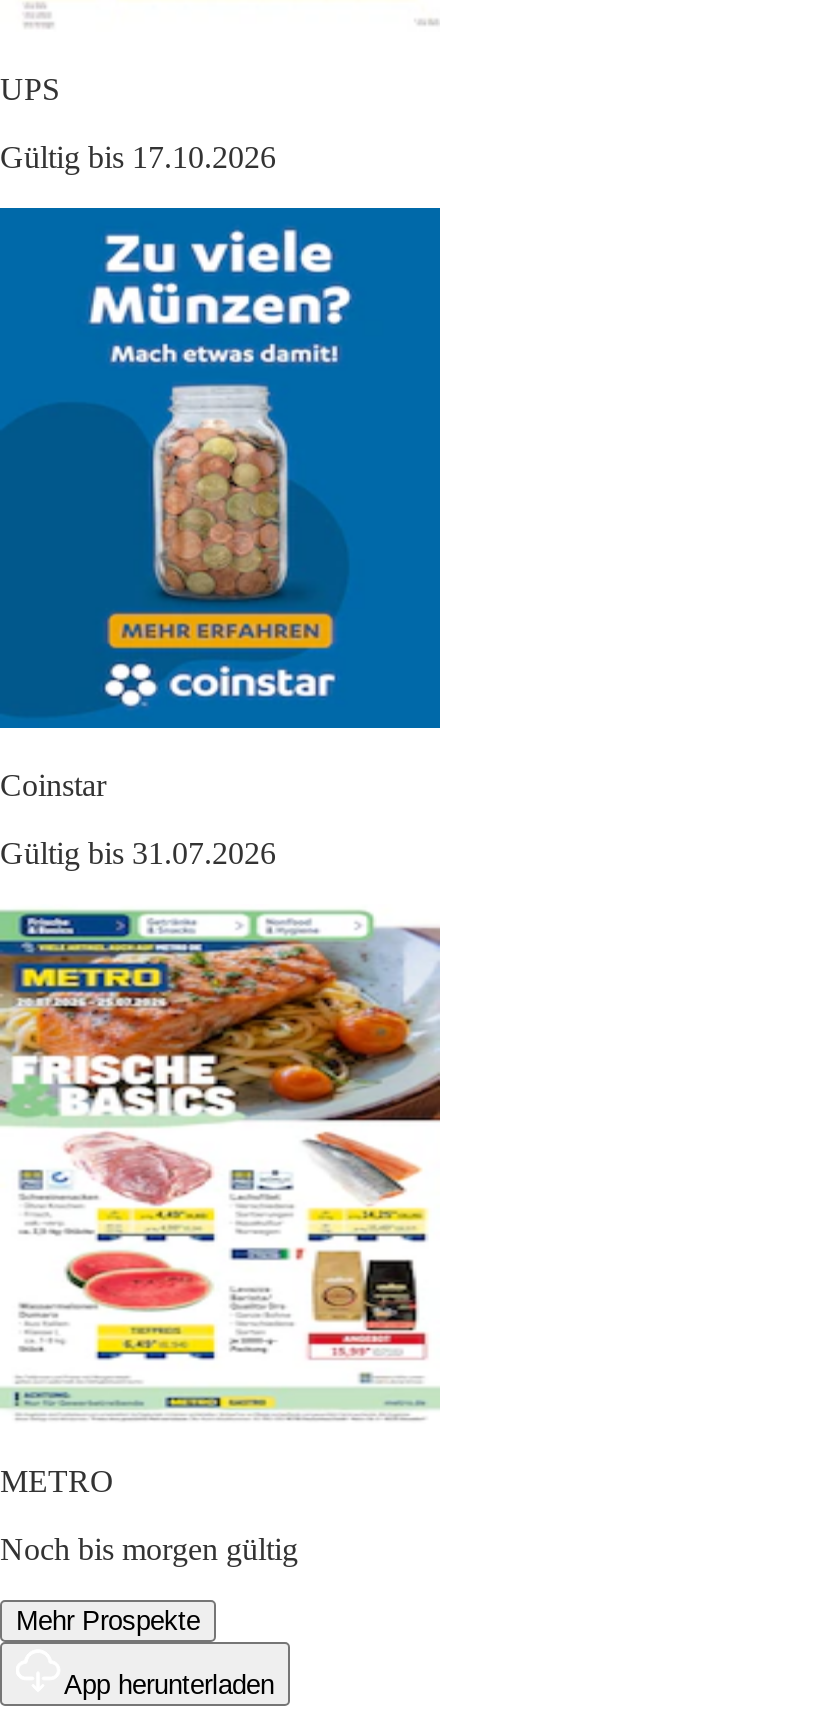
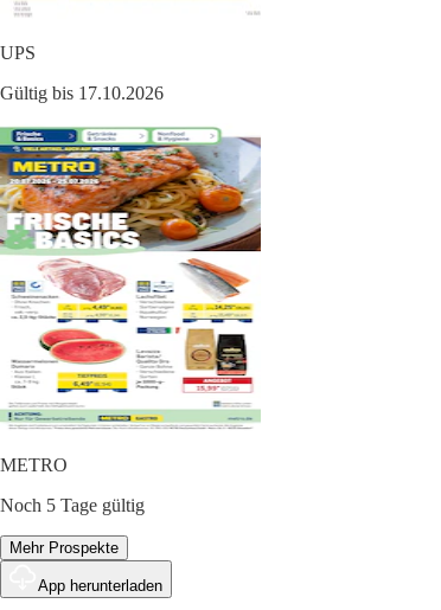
- [image]
- Coinstar
- Gültig bis 31.07.2026

- Noch bis morgen gültig
+ Noch 5 Tage gültig
